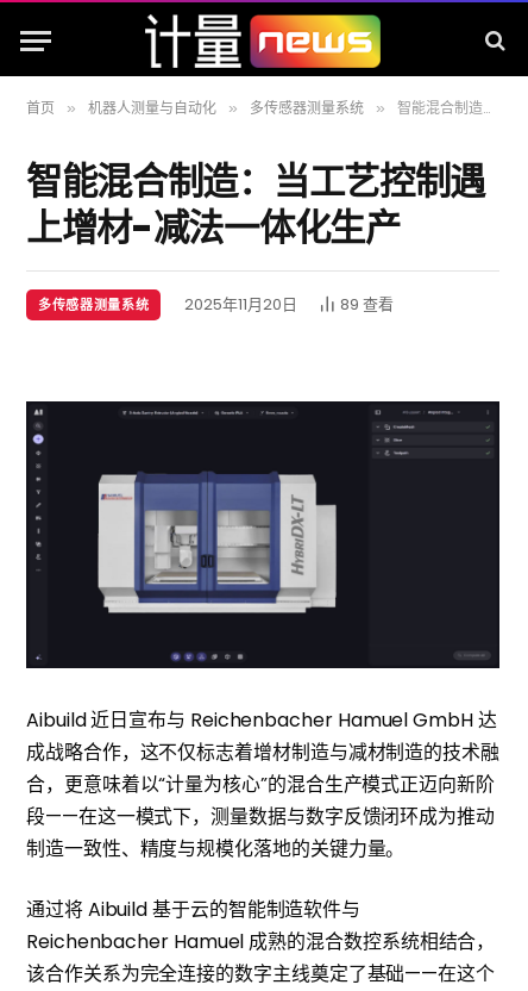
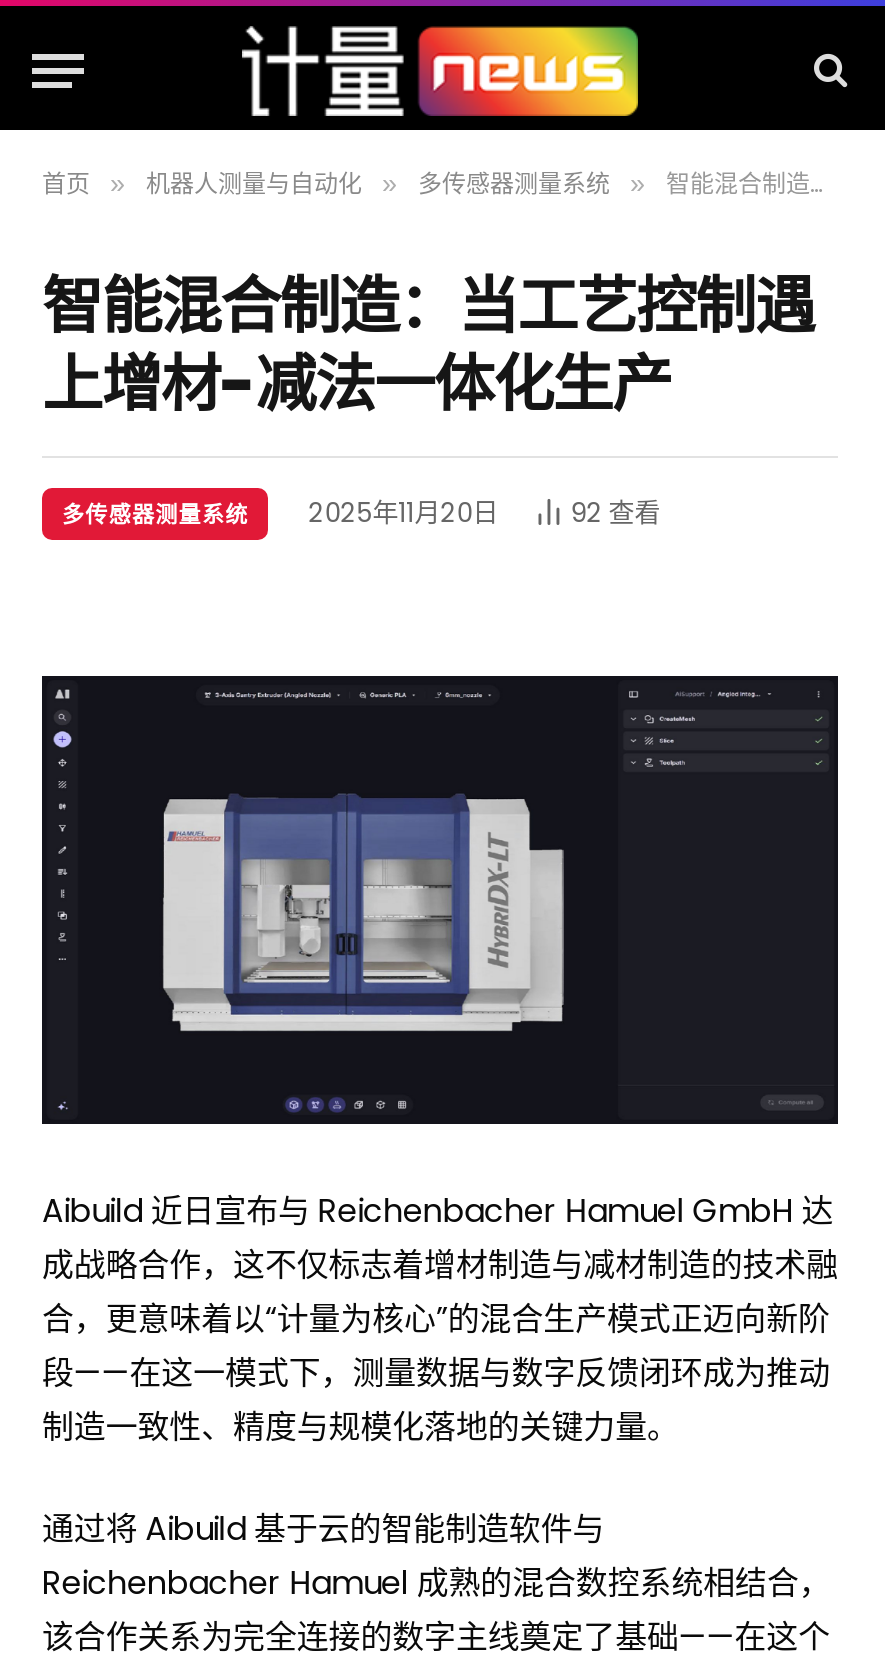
- 多传感器测量系统 2025年11月20日 89查看
+ 多传感器测量系统 2025年11月20日 92查看
